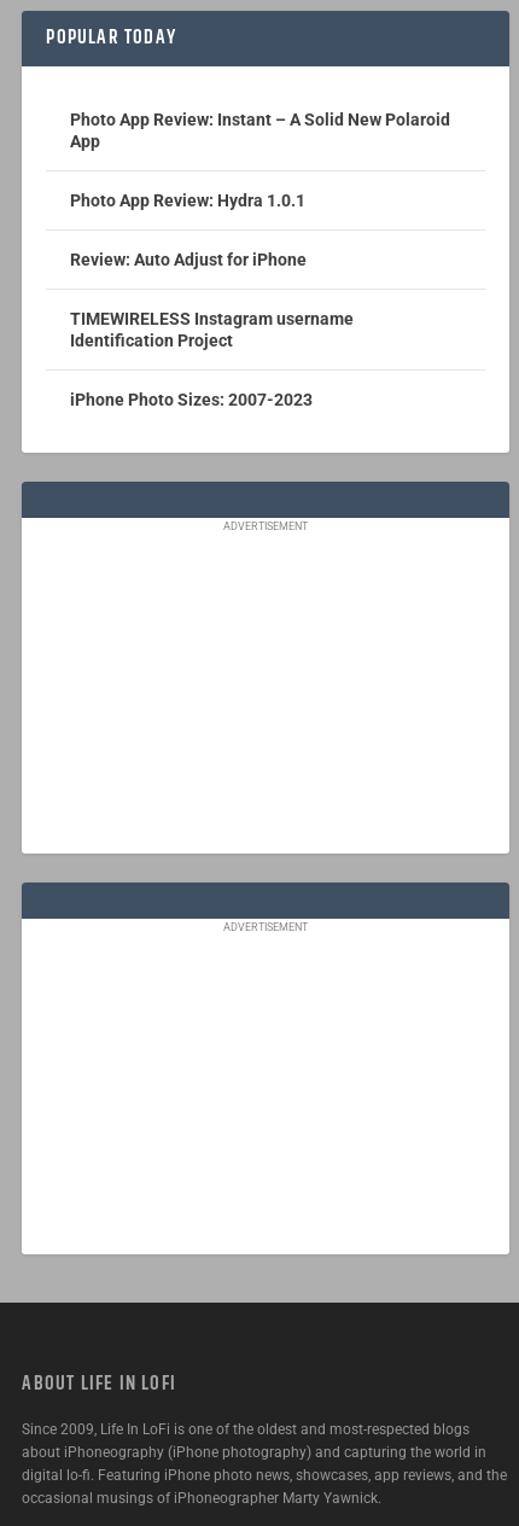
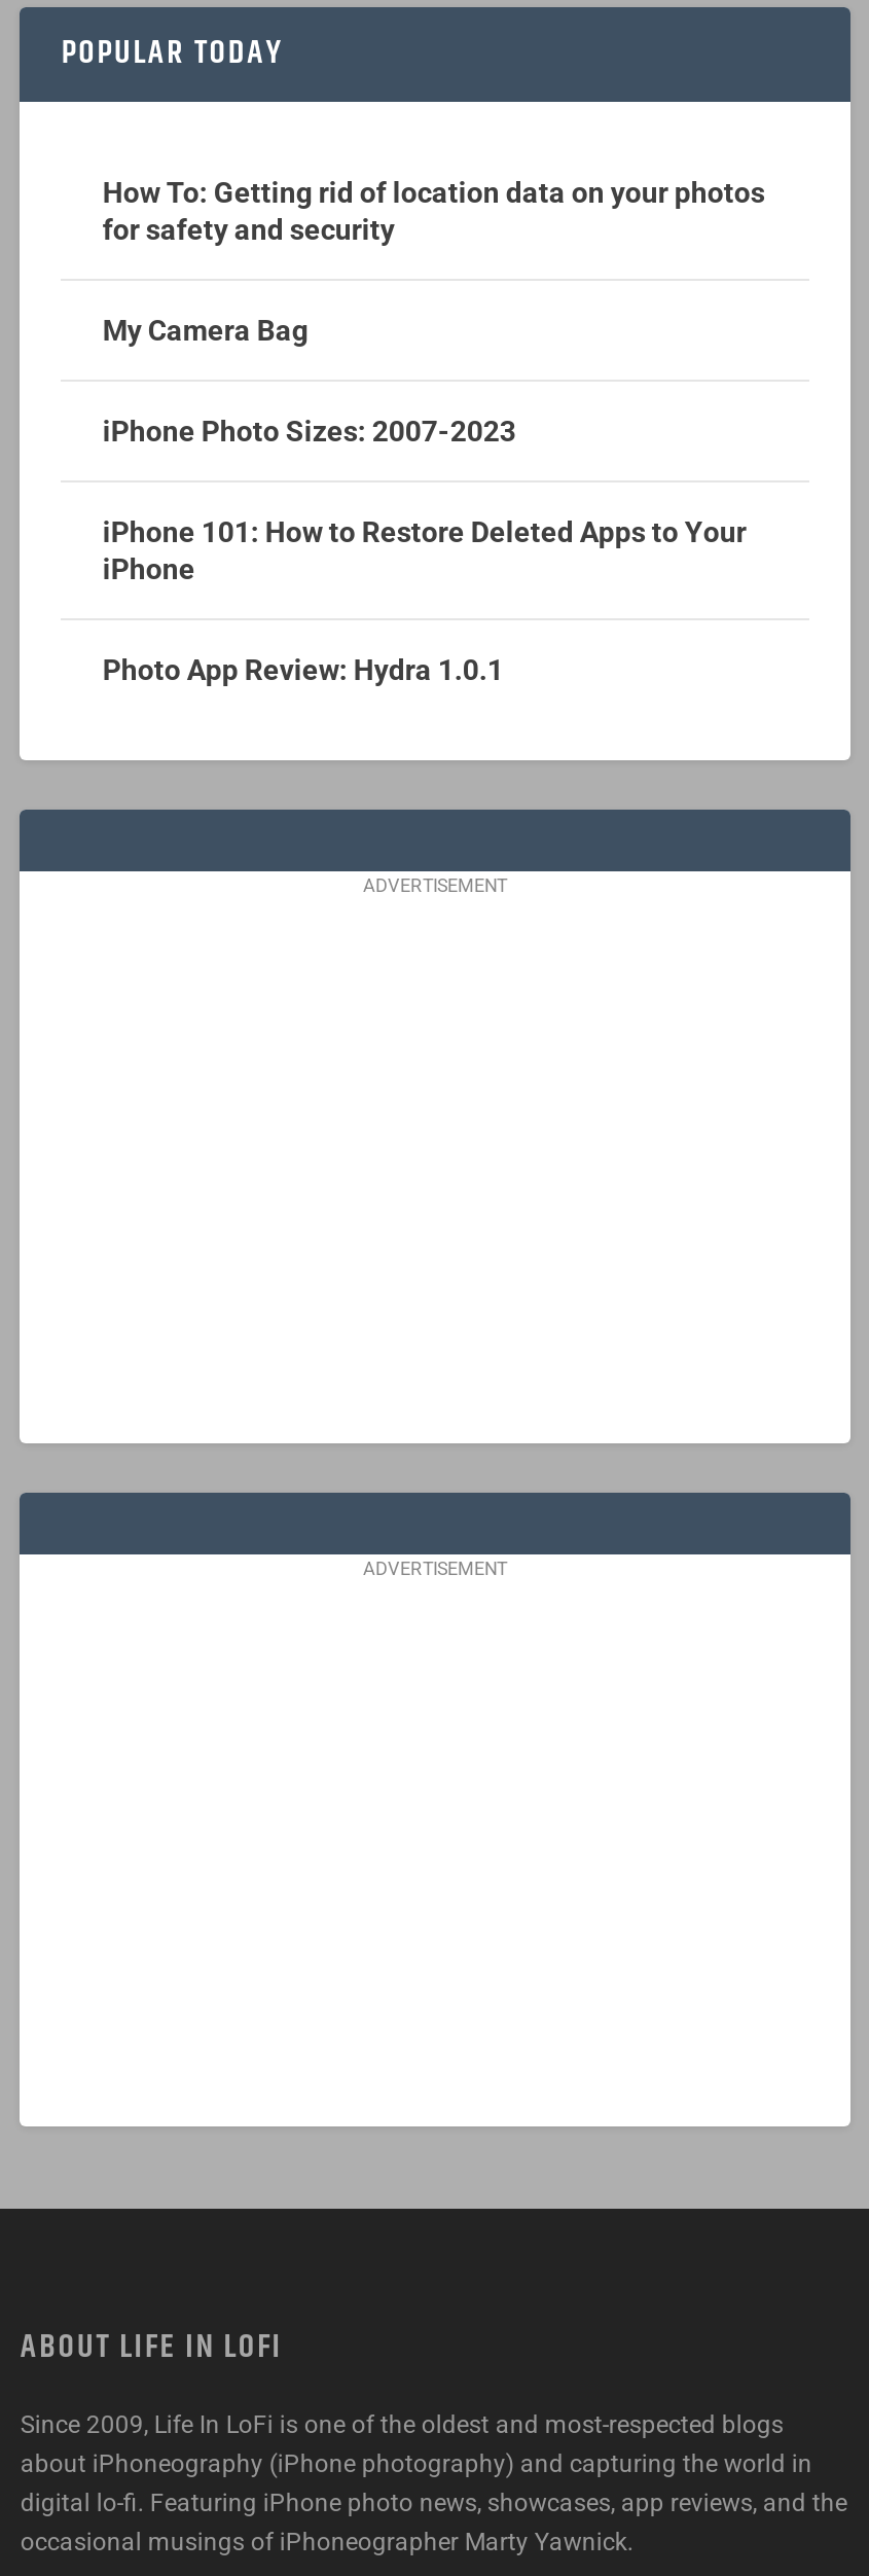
- Photo App Review: Instant – A Solid New Polaroid
- App
+ How To: Getting rid of location data on your photos
+ for safety and security
+ My Camera Bag
+ iPhone 101: How to Restore Deleted Apps to Your
+ iPhone

moved down: Photo App Review: Hydra 1.0.1

- Review: Auto Adjust for iPhone
- TIMEWIRELESS Instagram username
- Identification Project

moved up: iPhone Photo Sizes: 2007-2023
